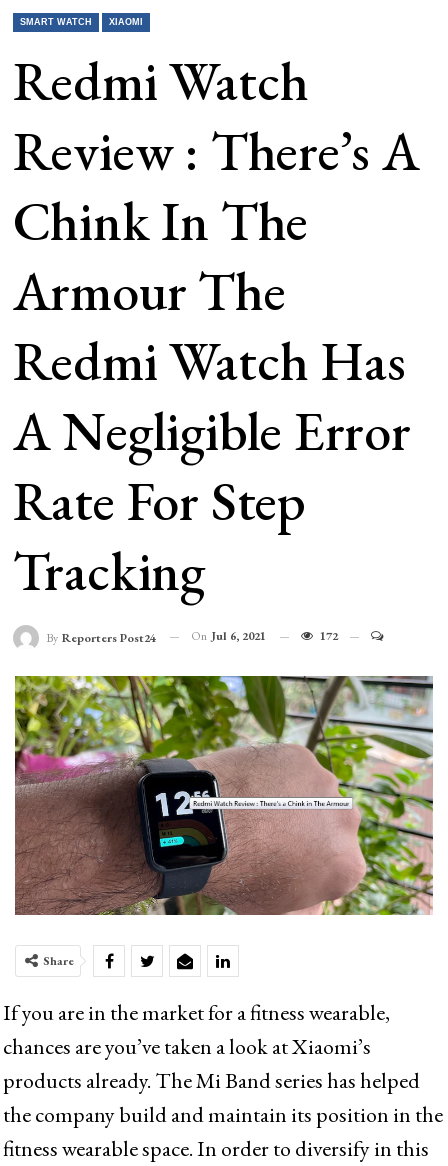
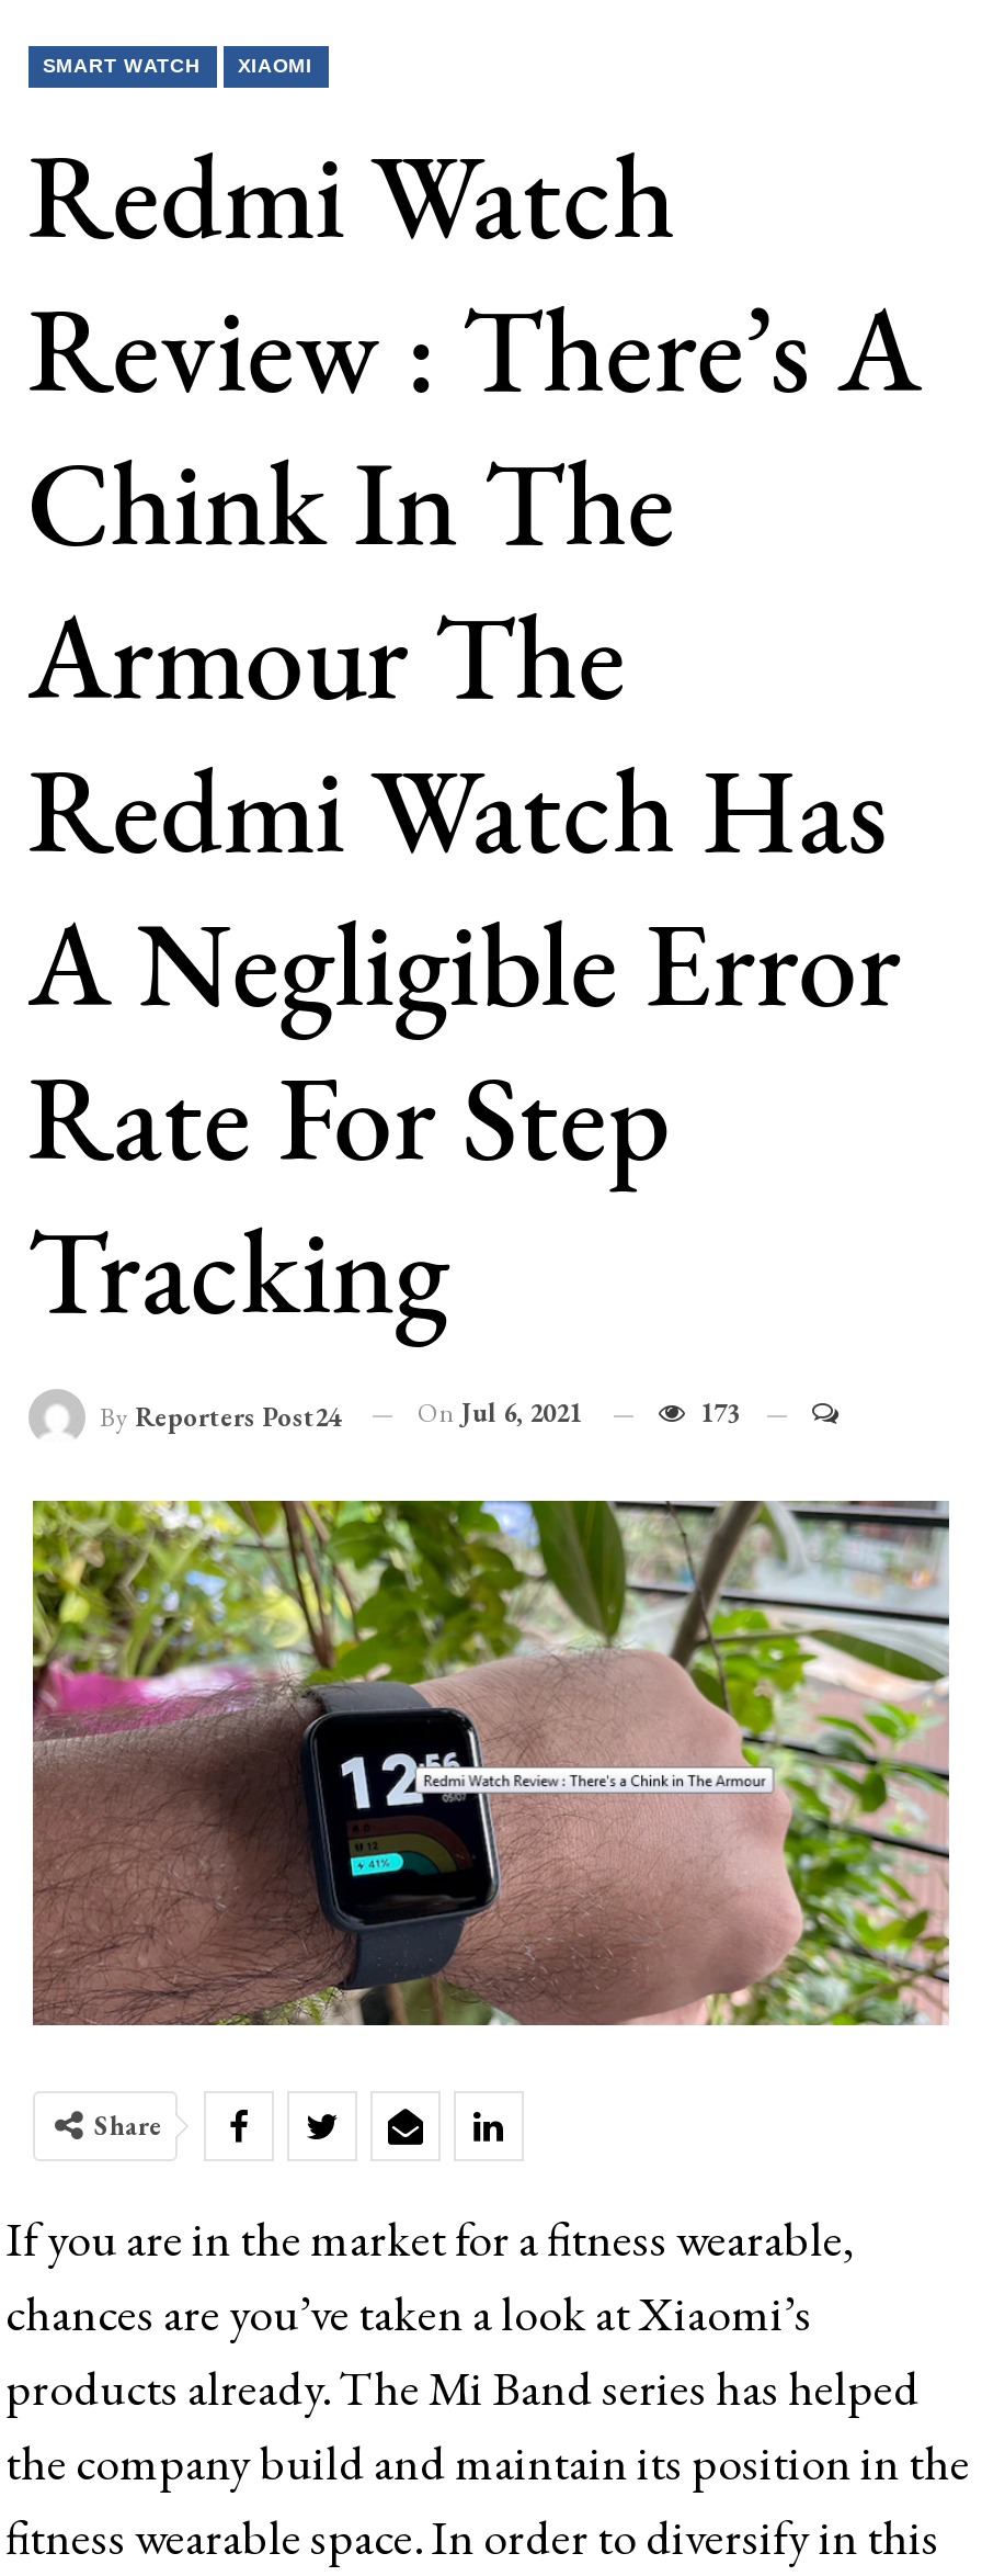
- 172
+ 173
